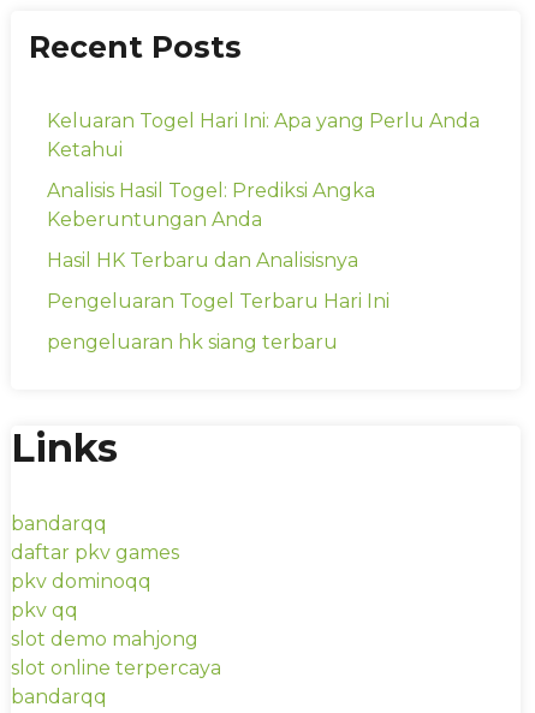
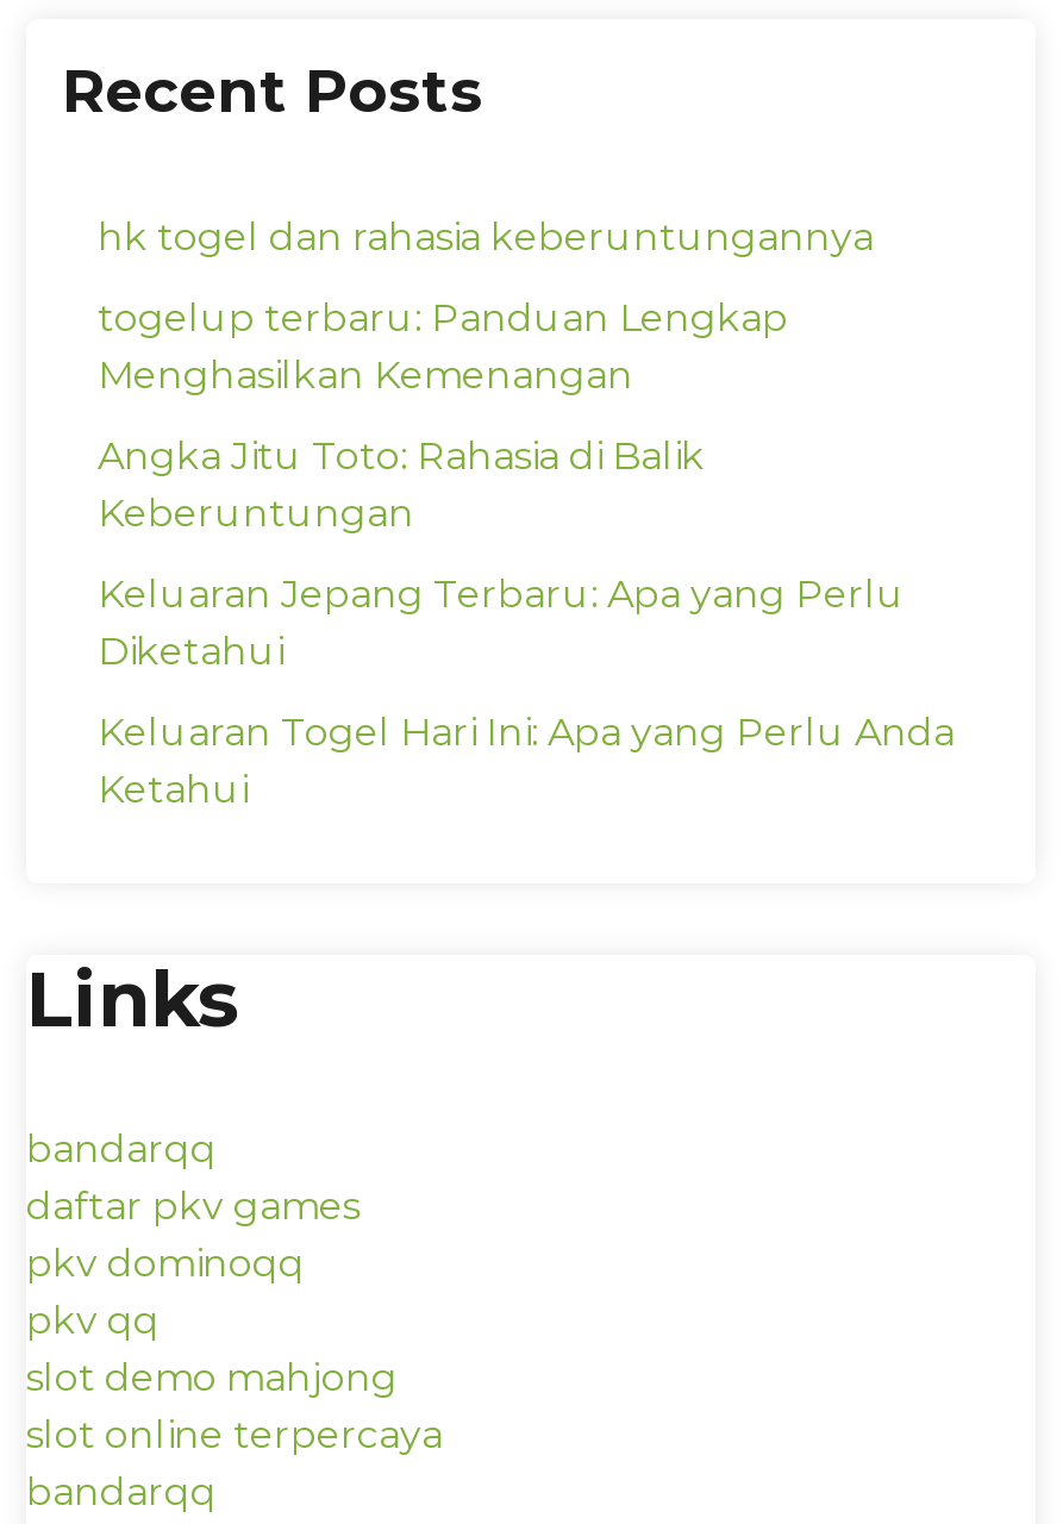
+ hk togel dan rahasia keberuntungannya
+ togelup terbaru: Panduan Lengkap
+ Menghasilkan Kemenangan
+ Angka Jitu Toto: Rahasia di Balik
+ Keberuntungan
+ Keluaran Jepang Terbaru: Apa yang Perlu
+ Diketahui

moved down: Keluaran Togel Hari Ini: Apa yang Perlu Anda | Ketahui

- Analisis Hasil Togel: Prediksi Angka
- Keberuntungan Anda
- Hasil HK Terbaru dan Analisisnya
- Pengeluaran Togel Terbaru Hari Ini
- pengeluaran hk siang terbaru
